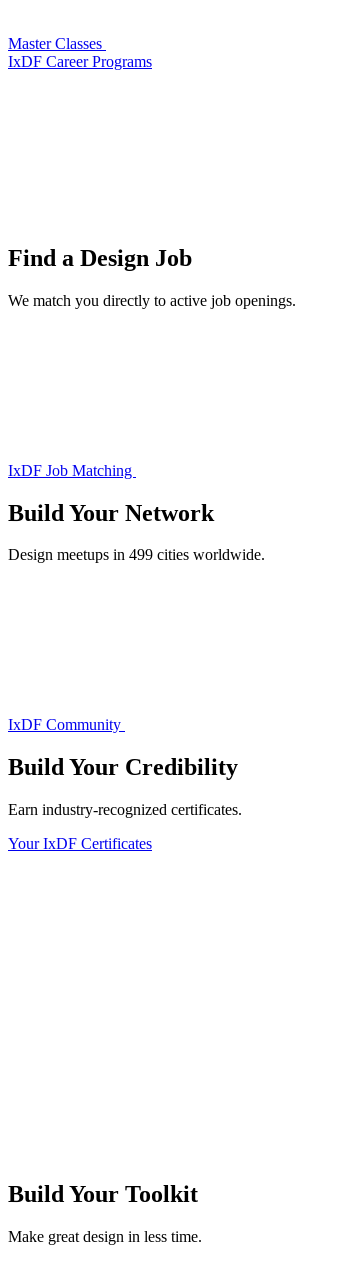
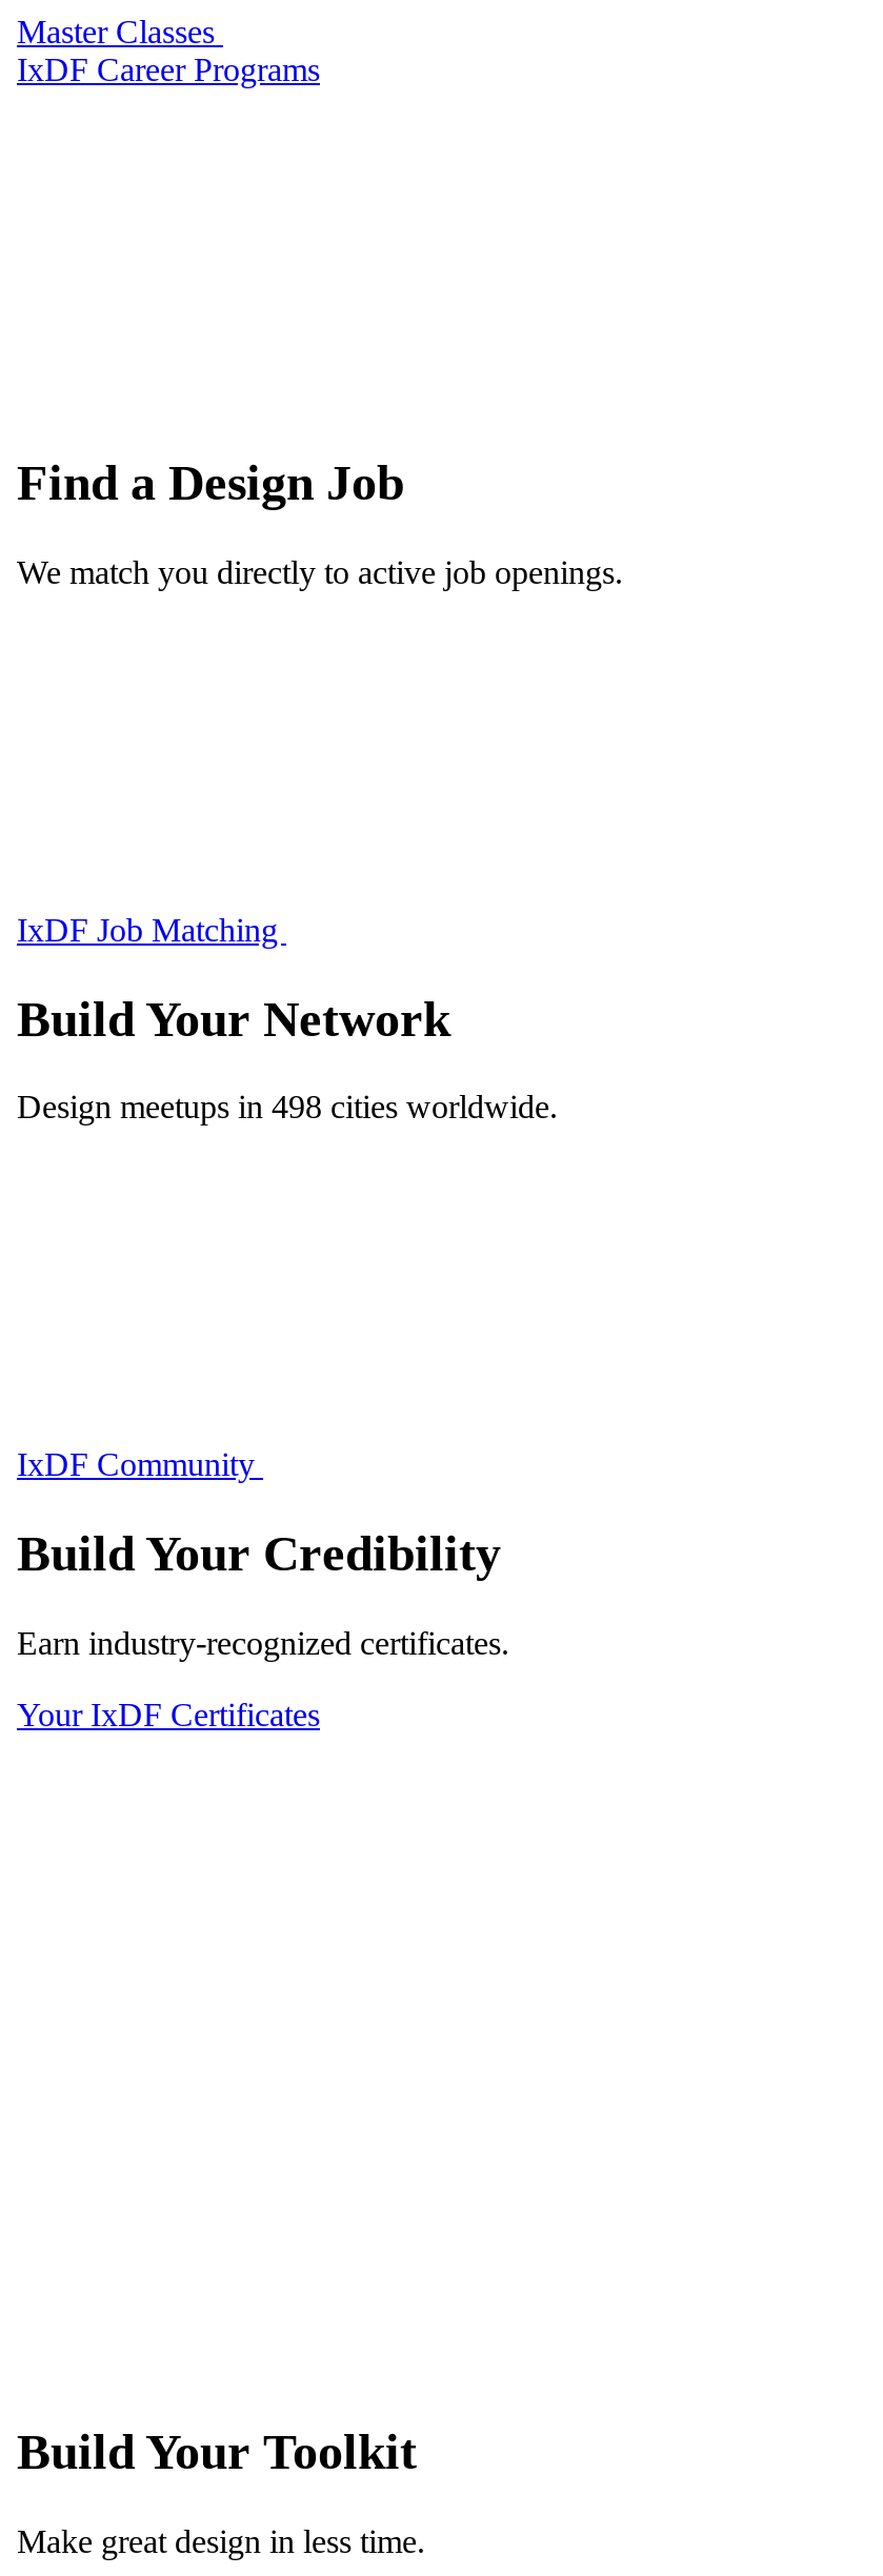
- Design meetups in 499 cities worldwide.
+ Design meetups in 498 cities worldwide.
